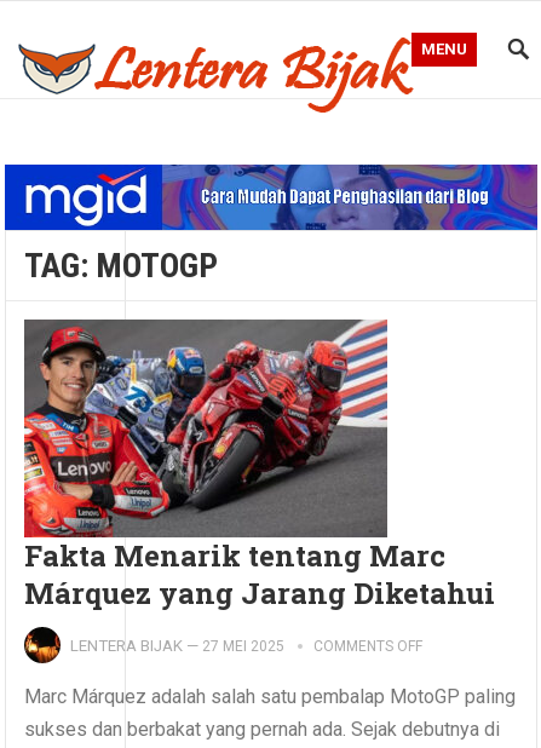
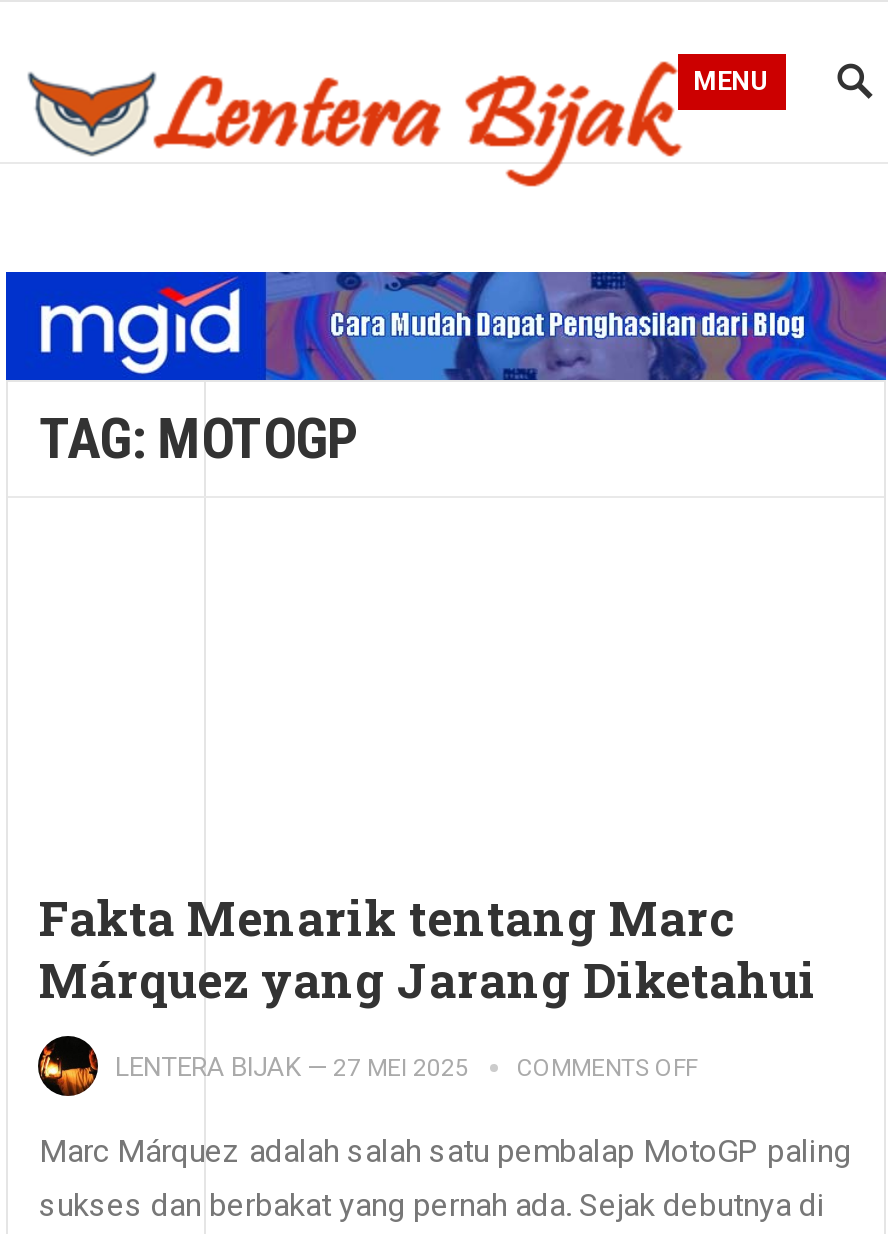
- [image]
